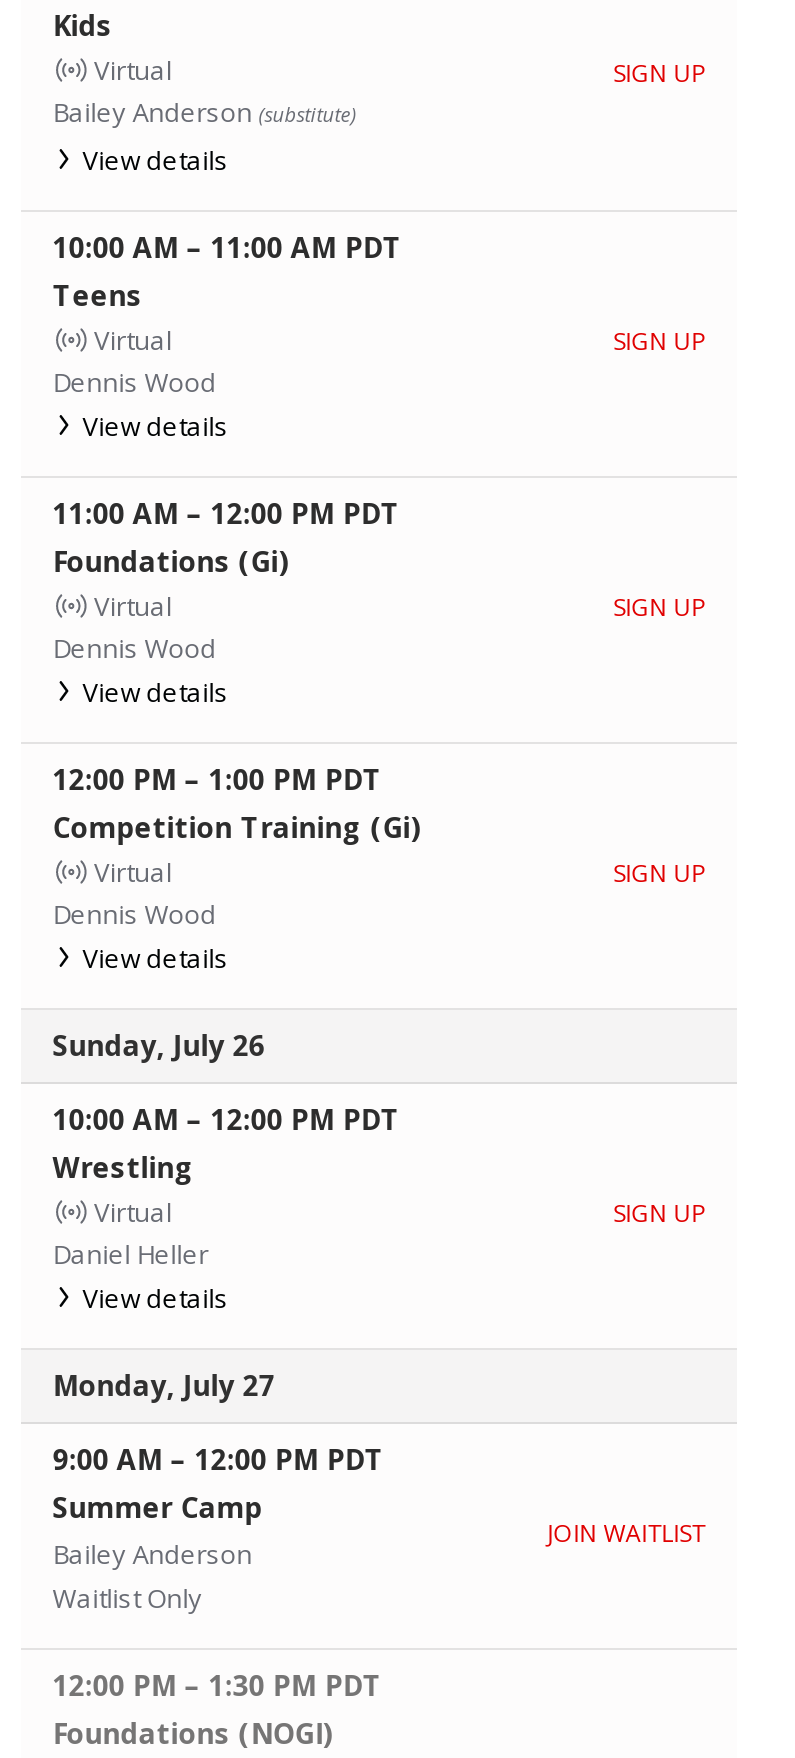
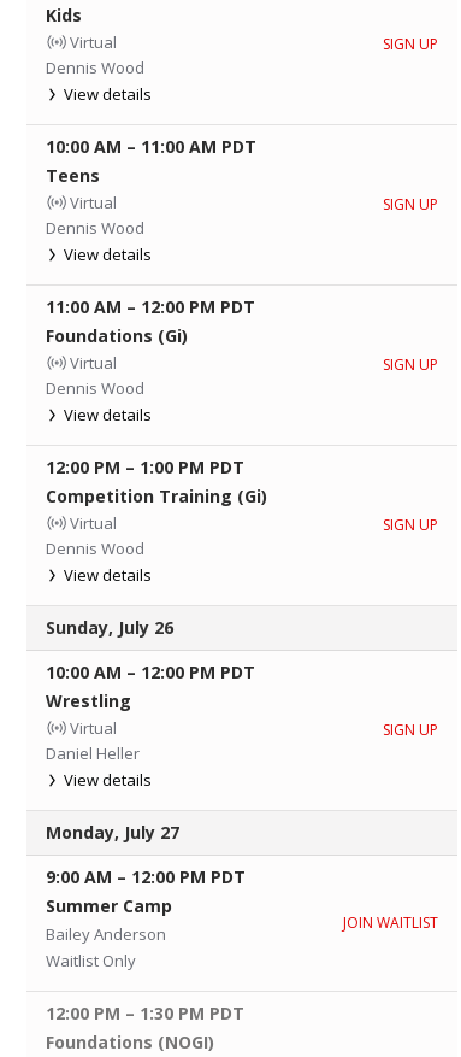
- Bailey Anderson (substitute)
+ Dennis Wood
